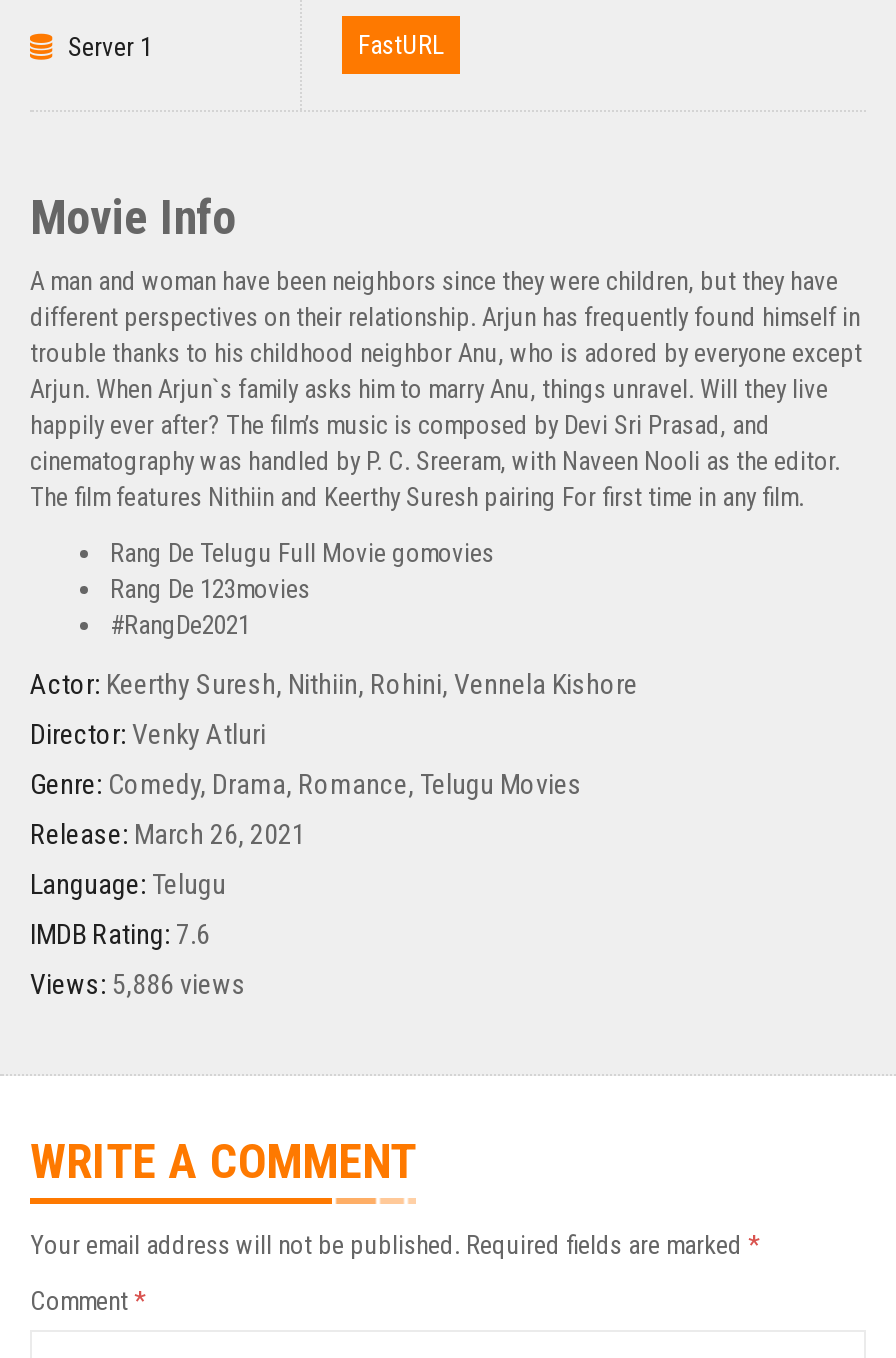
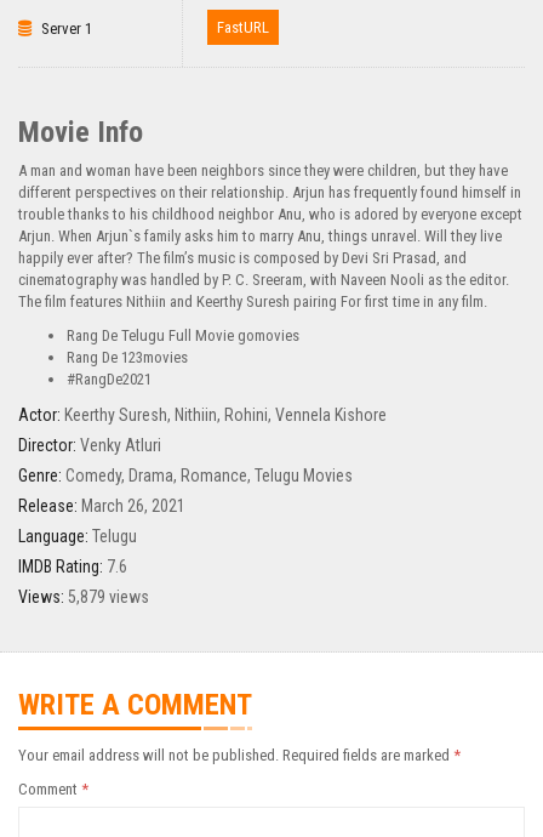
- Views: 5,886 views
+ Views: 5,879 views
